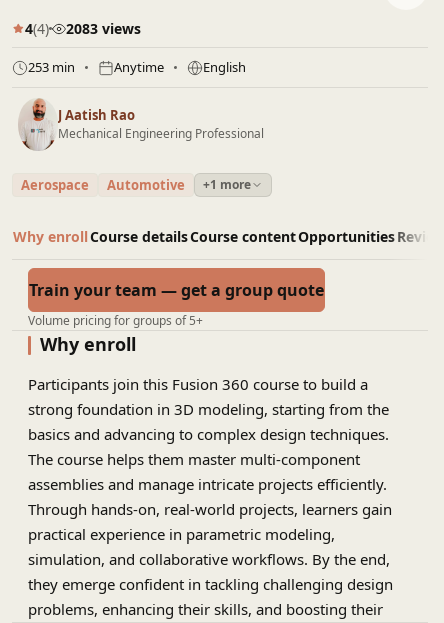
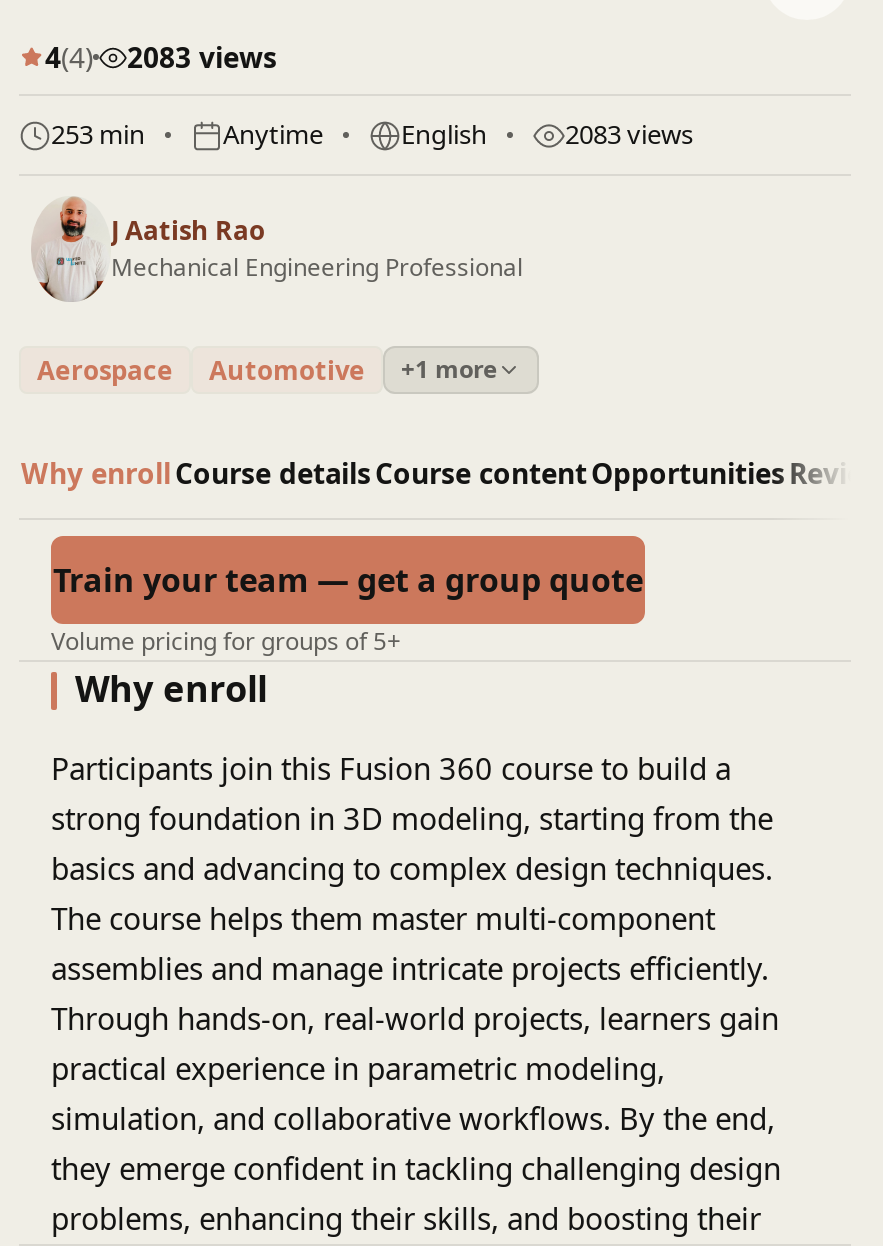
+ 2083 views
